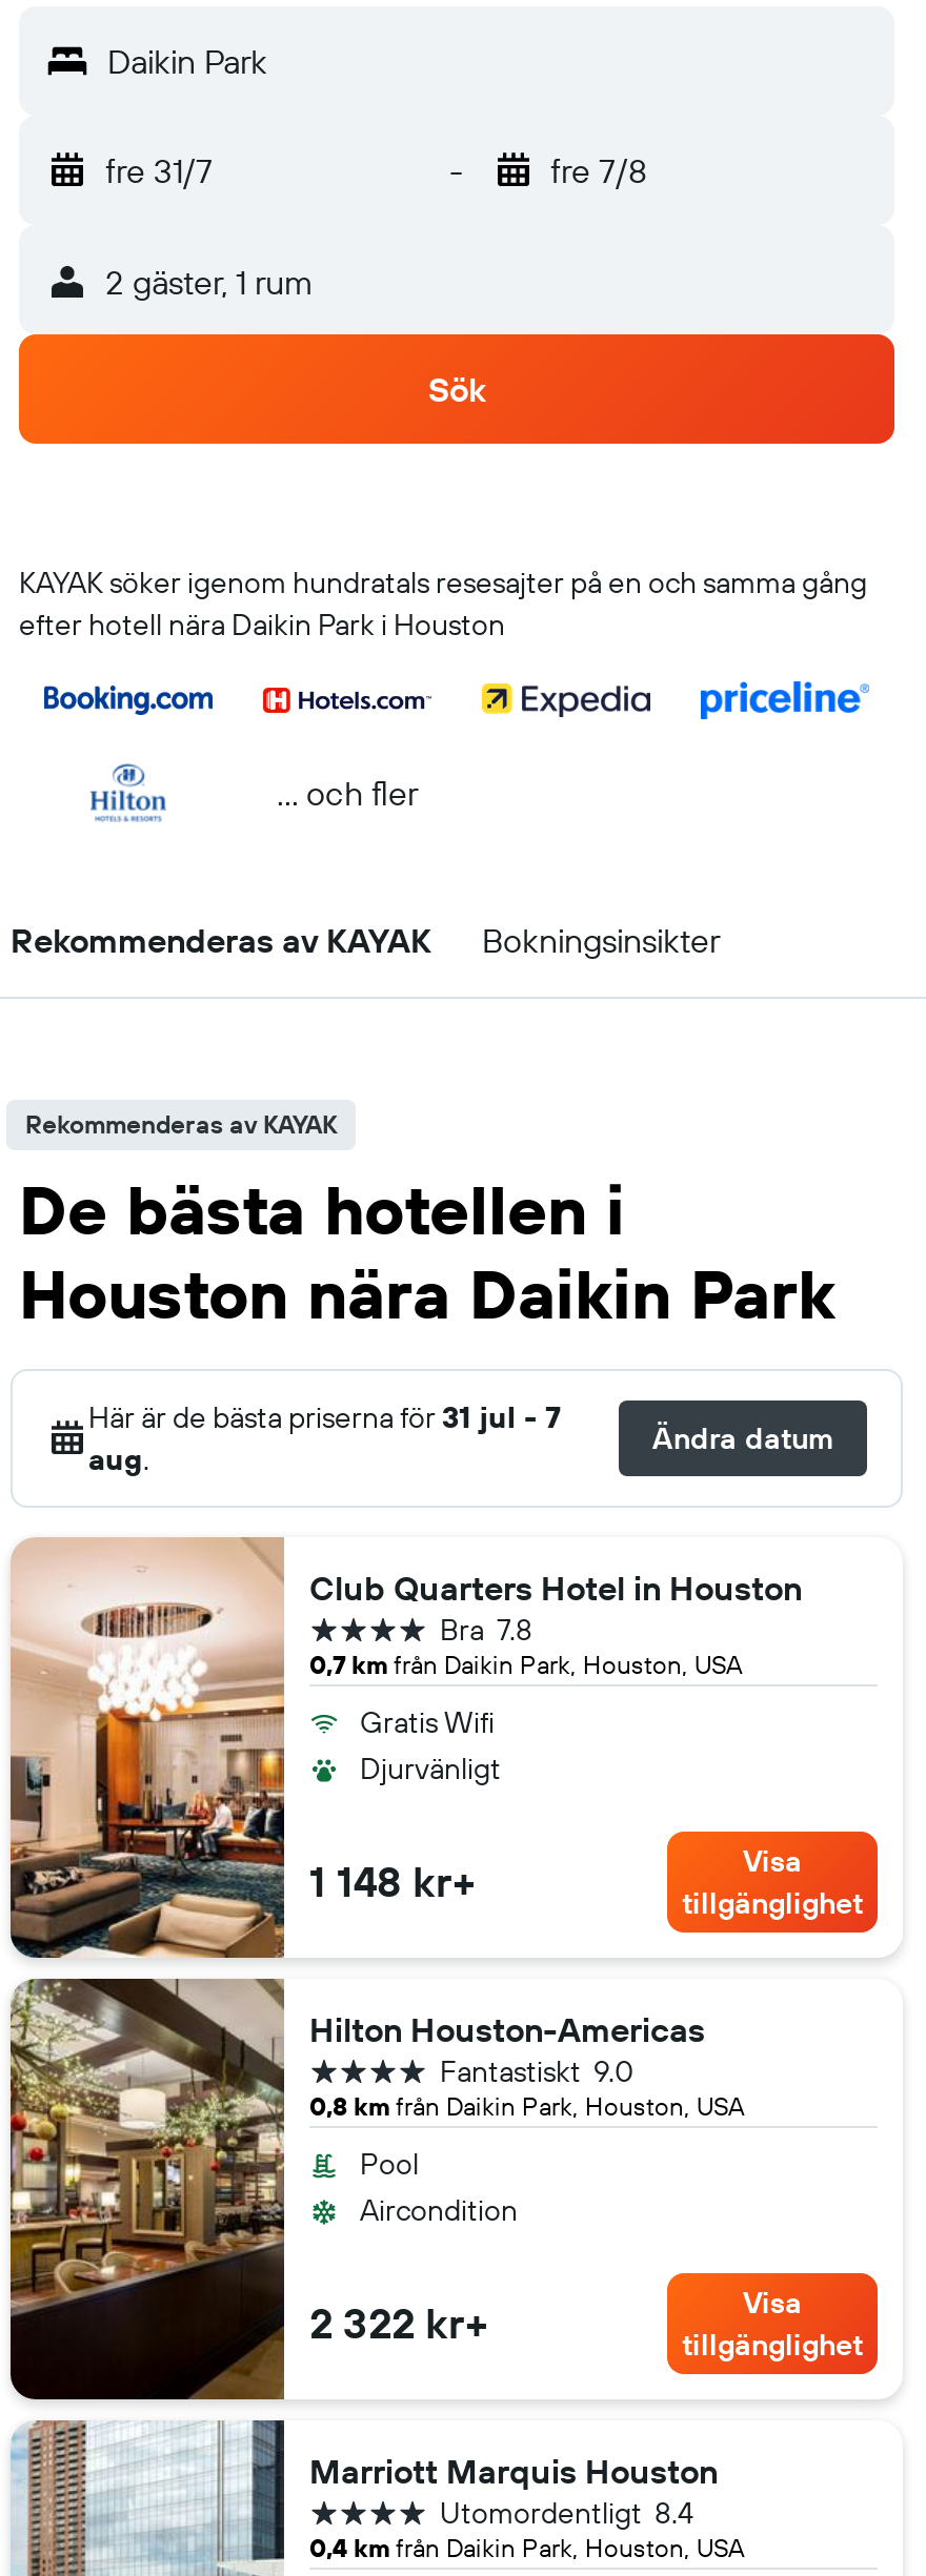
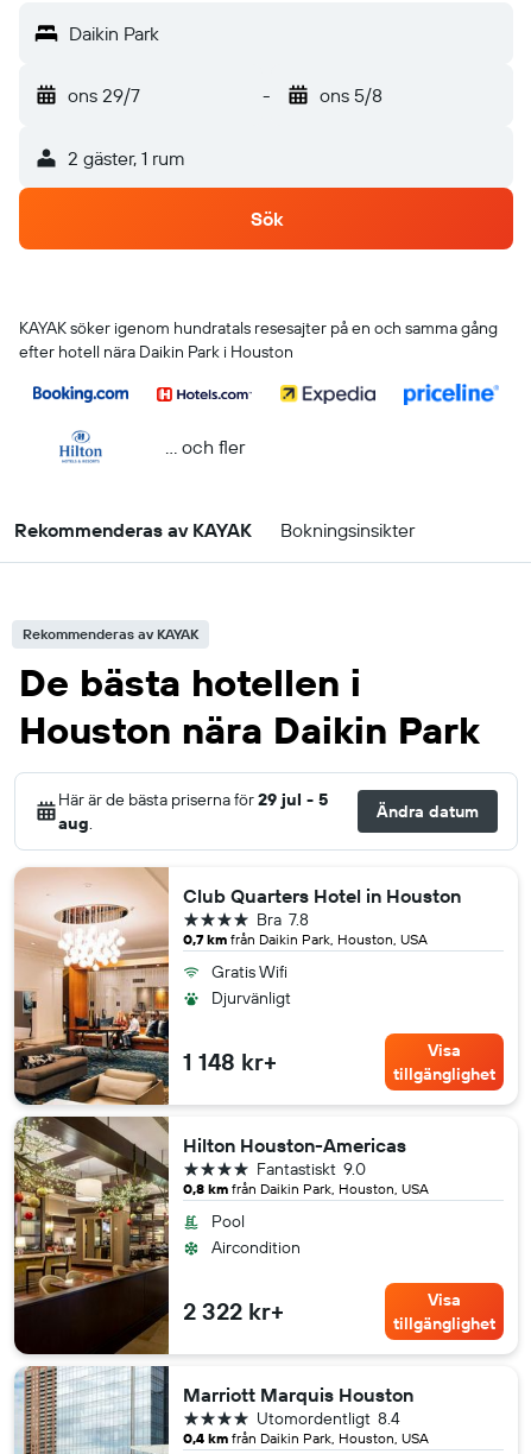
- fre 31/7
+ ons 29/7

- fre 7/8
+ ons 5/8

- Här är de bästa priserna för 31 jul - 7
+ Här är de bästa priserna för 29 jul - 5
